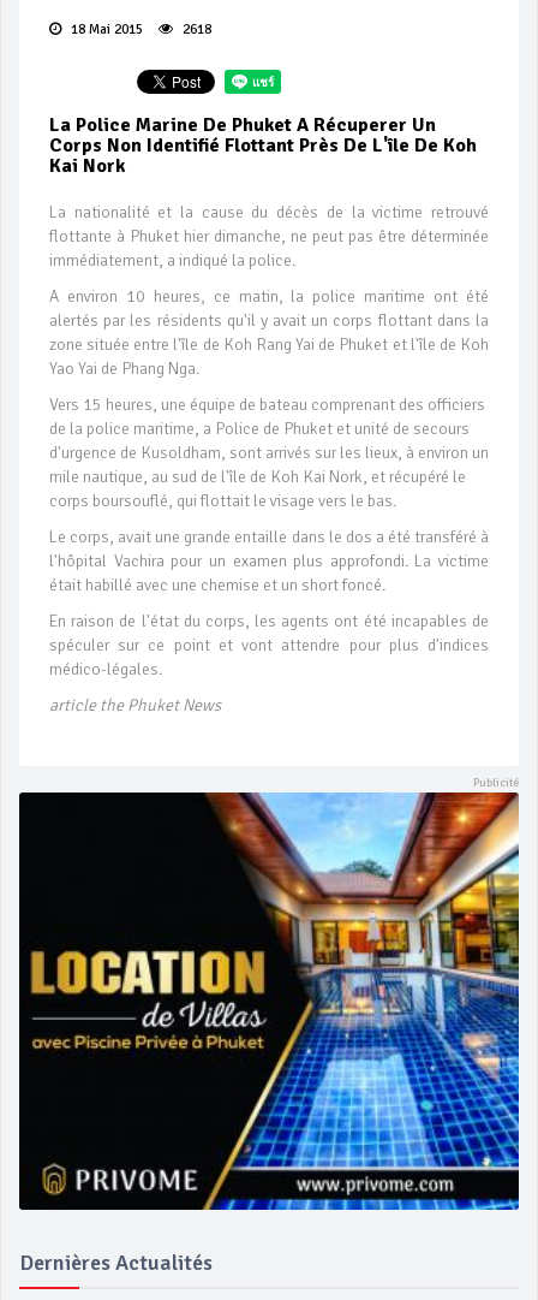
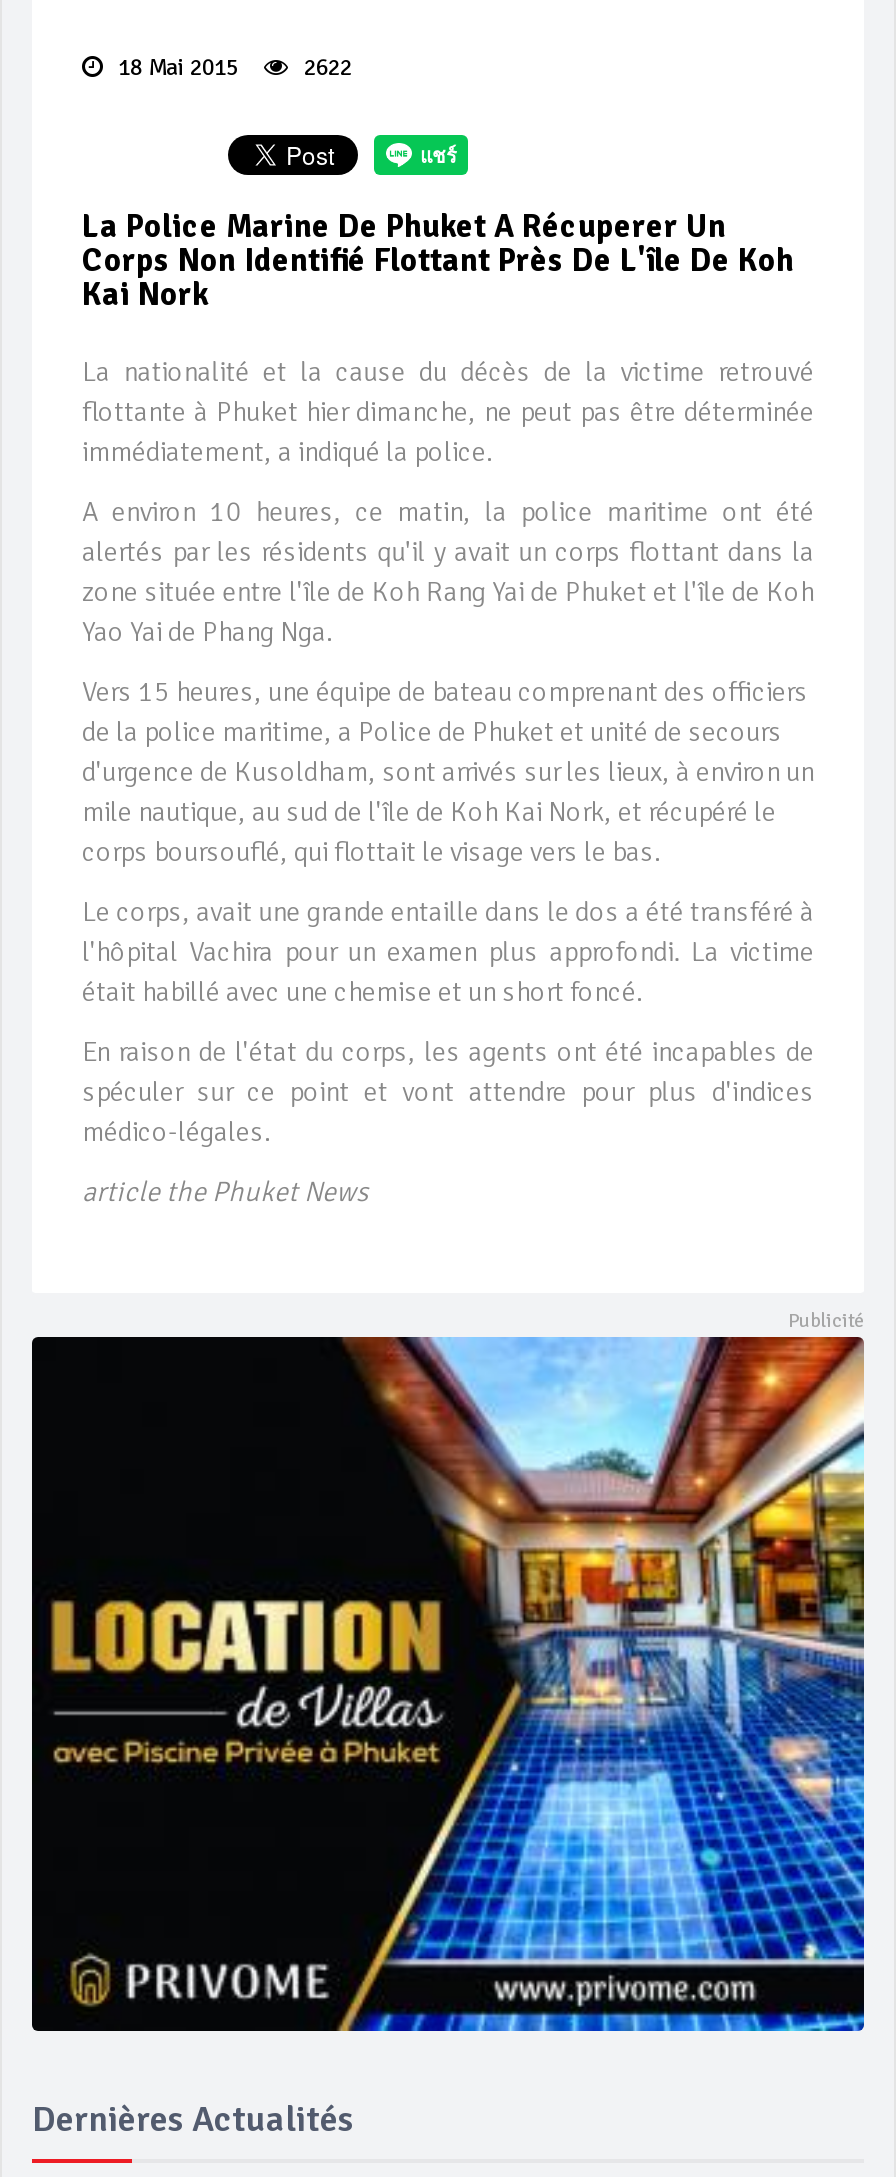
- 18 Mai 2015 2618
+ 18 Mai 2015 2622
